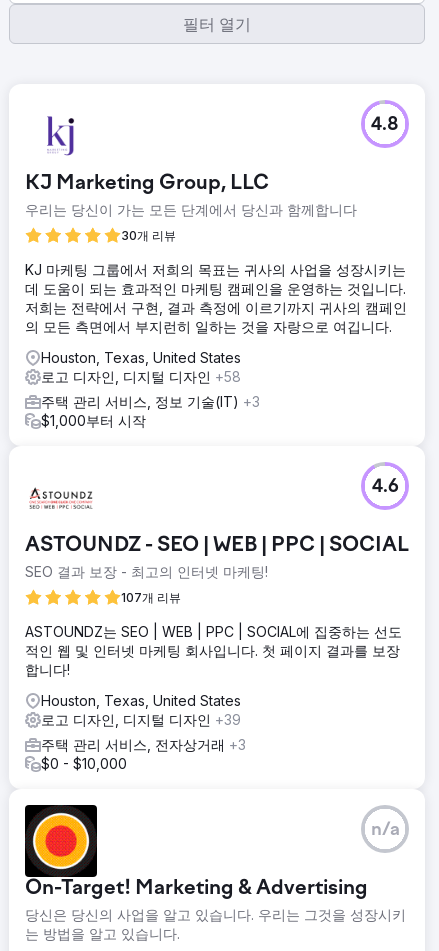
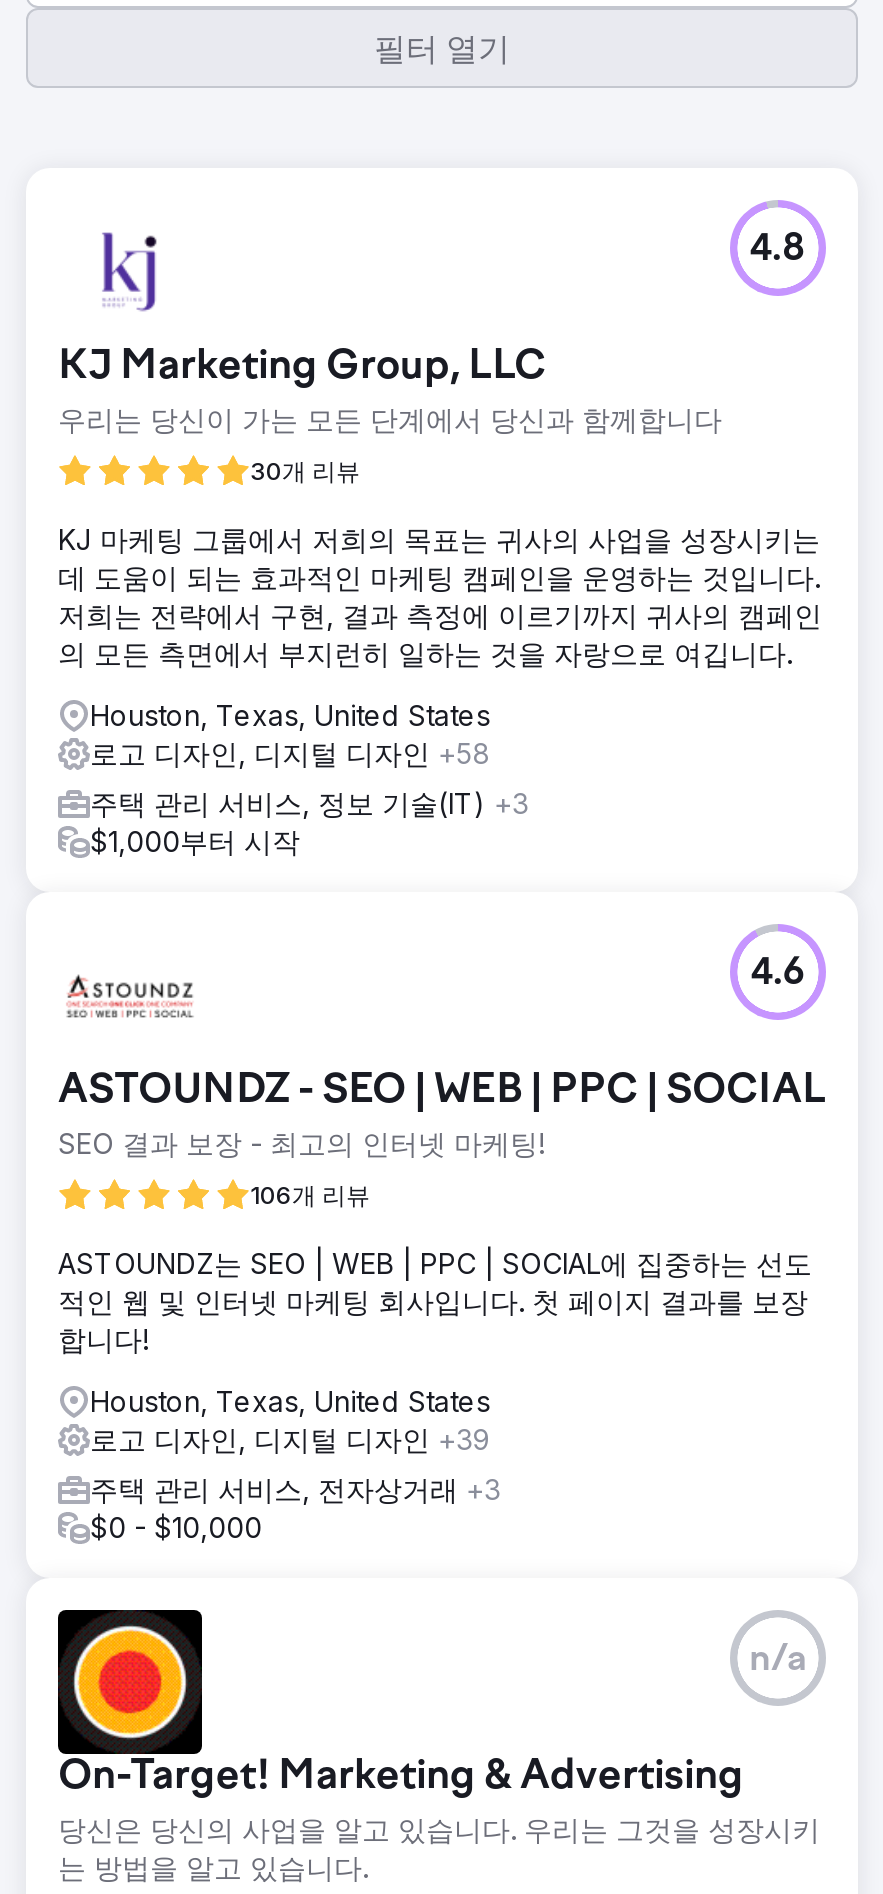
- 107개 리뷰
+ 106개 리뷰
